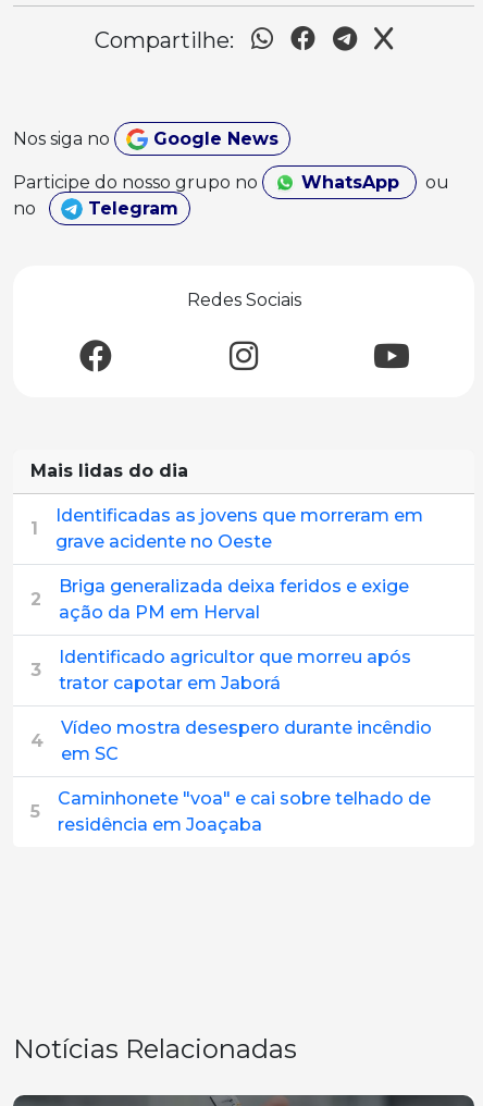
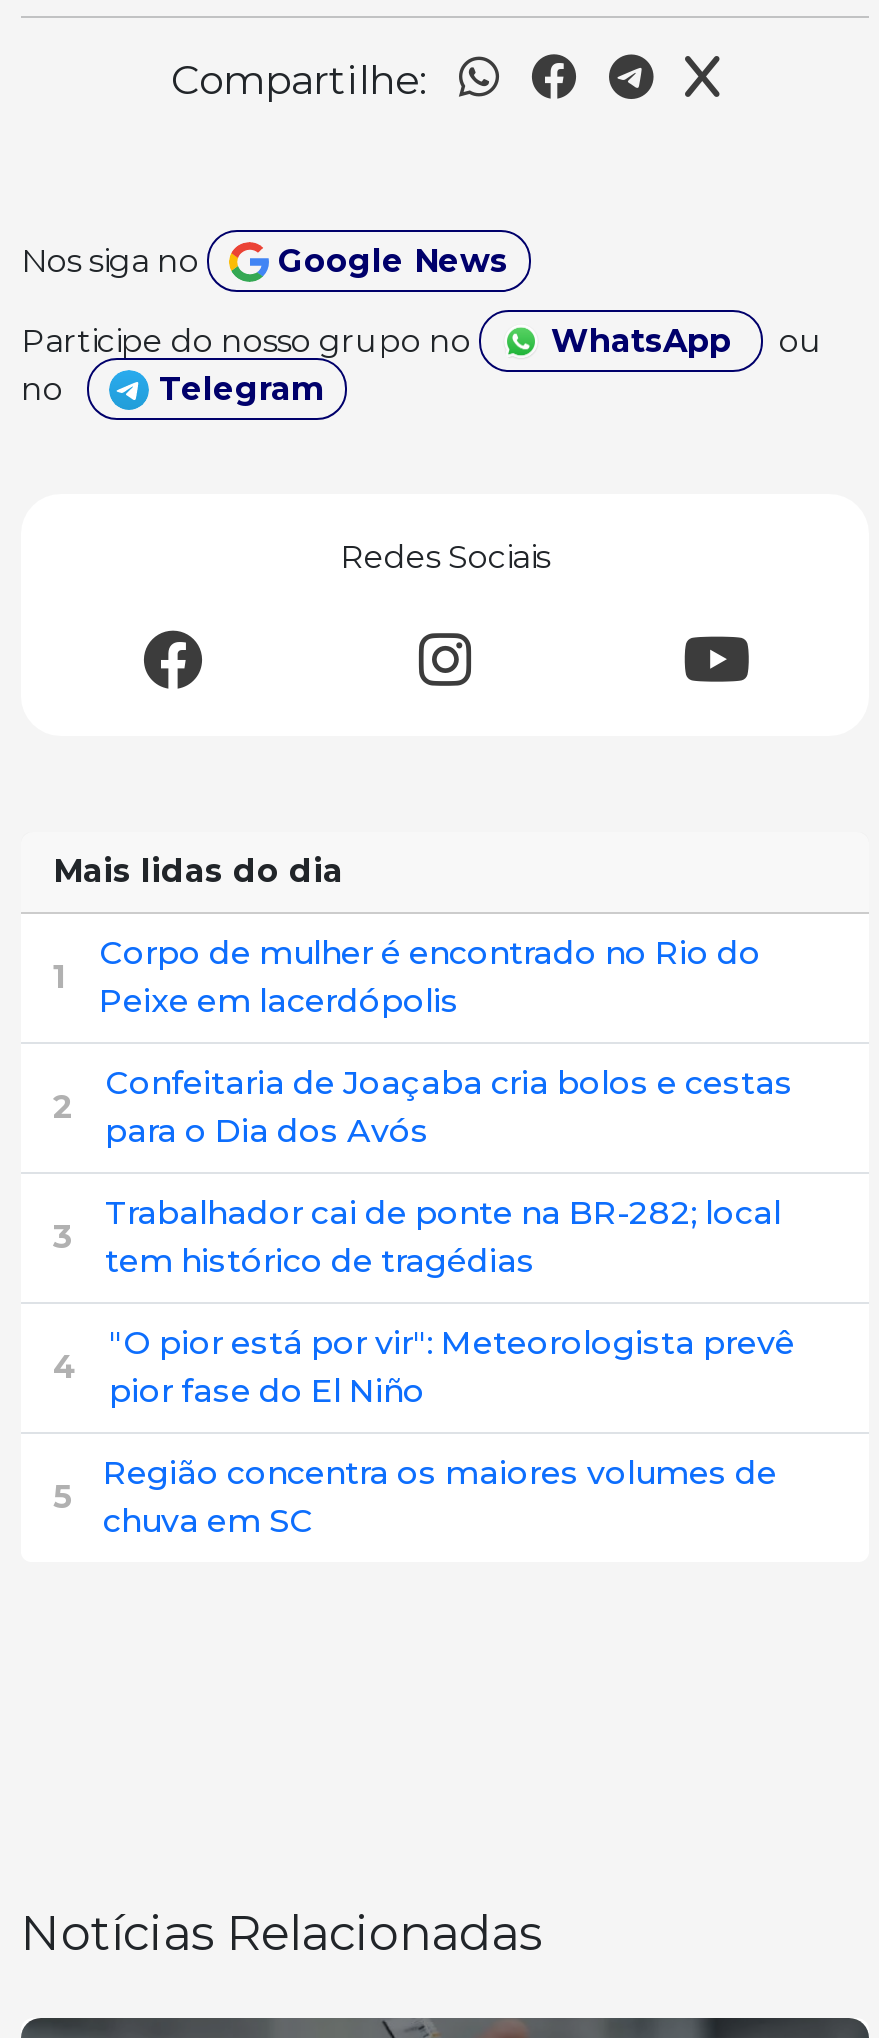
- Identificadas as jovens que morreram em
- grave acidente no Oeste
+ Corpo de mulher é encontrado no Rio do
+ Peixe em lacerdópolis

- Briga generalizada deixa feridos e exige
- ação da PM em Herval
+ Confeitaria de Joaçaba cria bolos e cestas
+ para o Dia dos Avós

- Identificado agricultor que morreu após
- trator capotar em Jaborá
+ Trabalhador cai de ponte na BR-282; local
+ tem histórico de tragédias

- Vídeo mostra desespero durante incêndio
- em SC
+ "O pior está por vir": Meteorologista prevê
+ pior fase do El Niño

- Caminhonete "voa" e cai sobre telhado de
- residência em Joaçaba
+ Região concentra os maiores volumes de
+ chuva em SC
